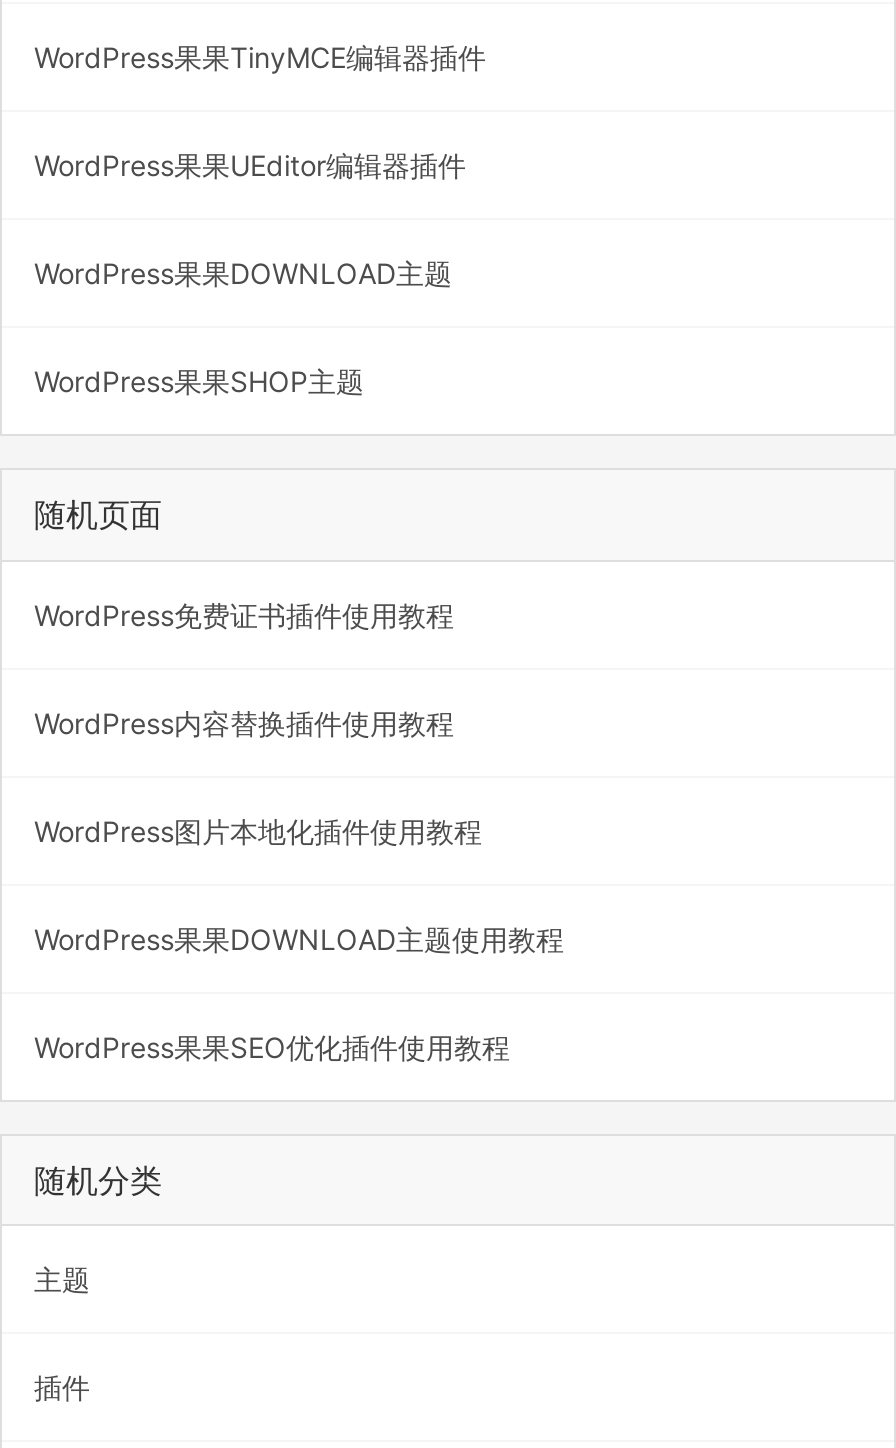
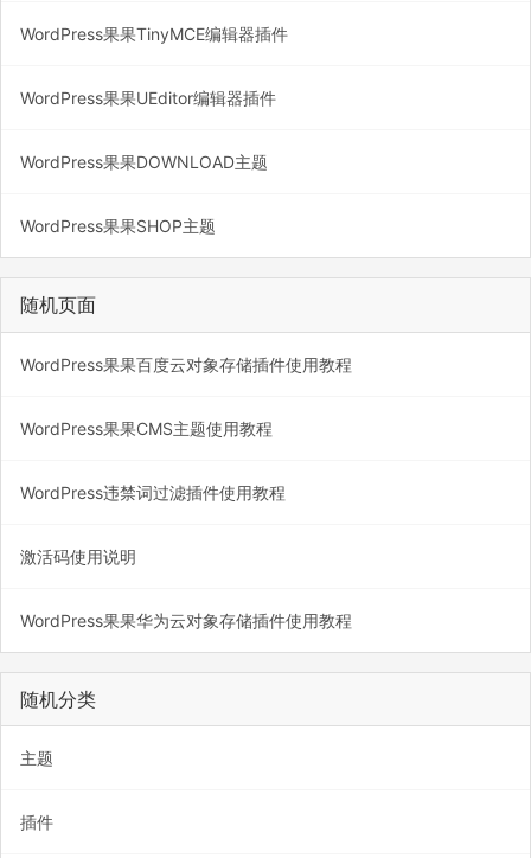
- WordPress免费证书插件使用教程
+ WordPress果果百度云对象存储插件使用教程

- WordPress内容替换插件使用教程
+ WordPress果果CMS主题使用教程

- WordPress图片本地化插件使用教程
+ WordPress违禁词过滤插件使用教程

- WordPress果果DOWNLOAD主题使用教程
+ 激活码使用说明

- WordPress果果SEO优化插件使用教程
+ WordPress果果华为云对象存储插件使用教程
